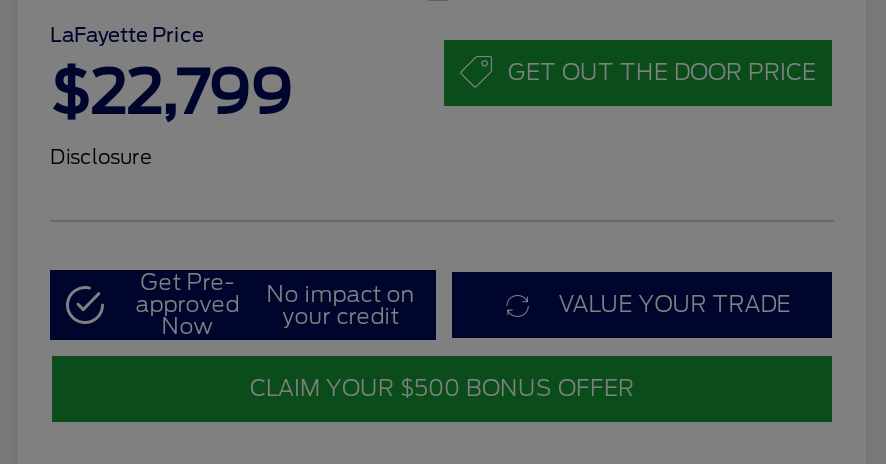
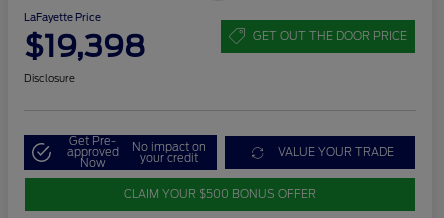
- $22,799
+ $19,398
